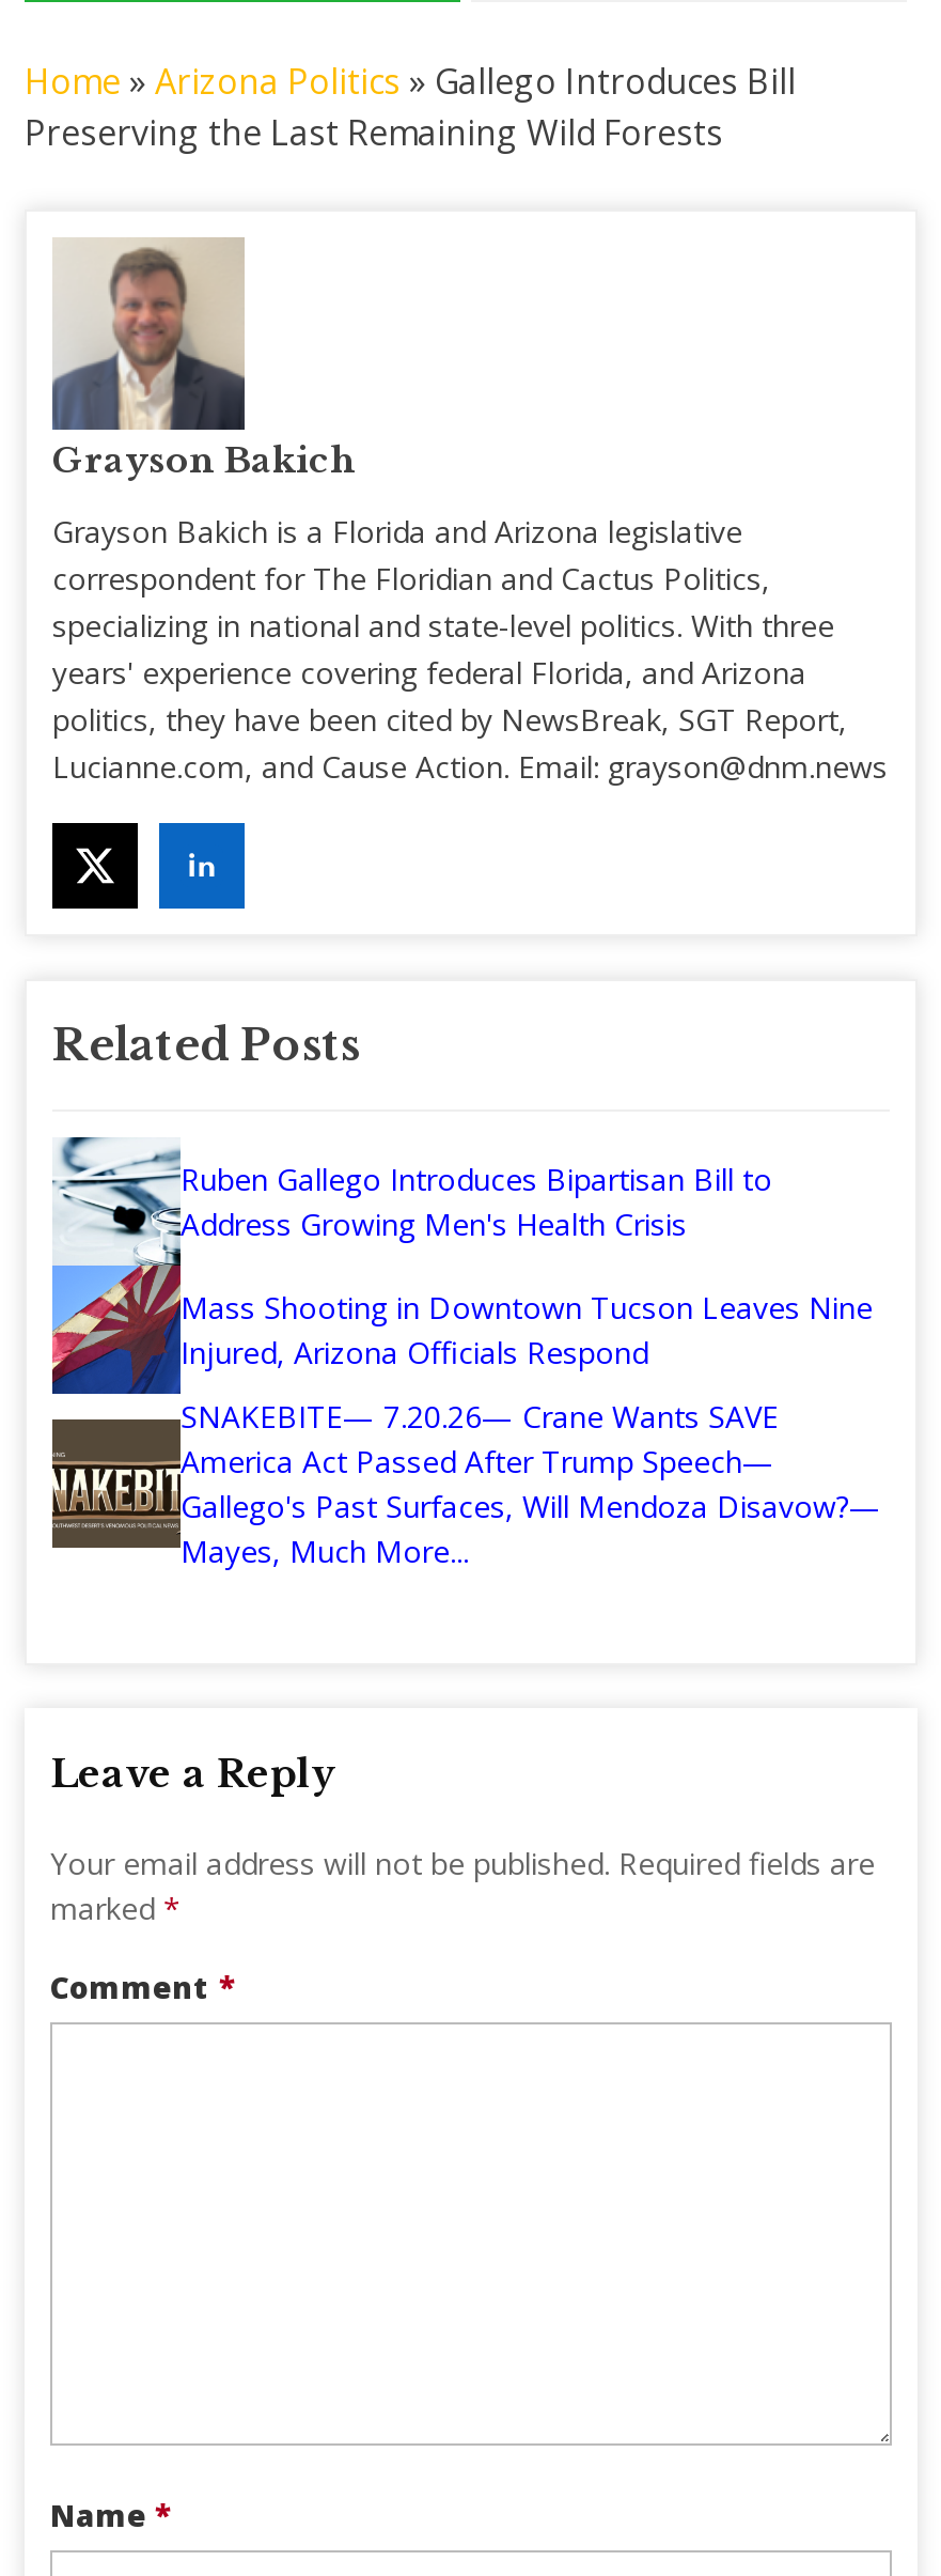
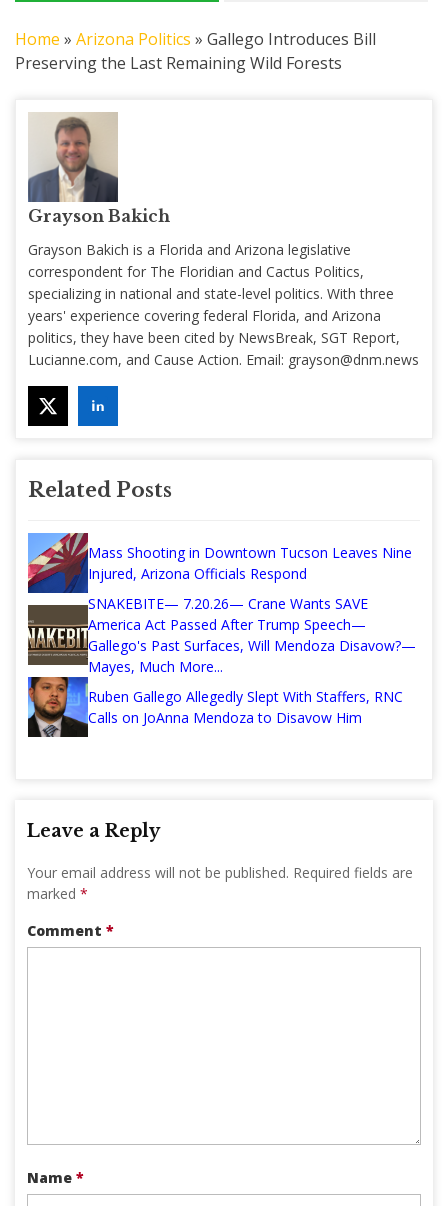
- [image]
- Ruben Gallego Introduces Bipartisan Bill to
- Address Growing Men's Health Crisis

moved up: [image] | Mass Shooting in Downtown Tucson Leaves Nine | Injured, Arizona Officials Respond | SNAKEBITE— 7.20.26— Crane Wants SAVE | America Act Passed After Trump Speech— | Gallego's Past Surfaces, Will Mendoza Disavow?— | Mayes, Much More...

+ [image]
+ Ruben Gallego Allegedly Slept With Staffers, RNC
+ Calls on JoAnna Mendoza to Disavow Him
